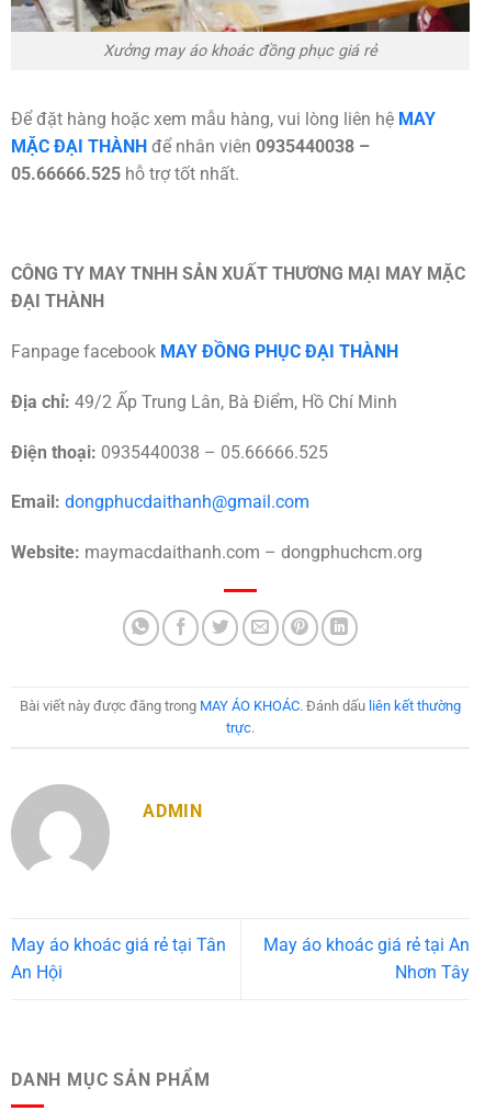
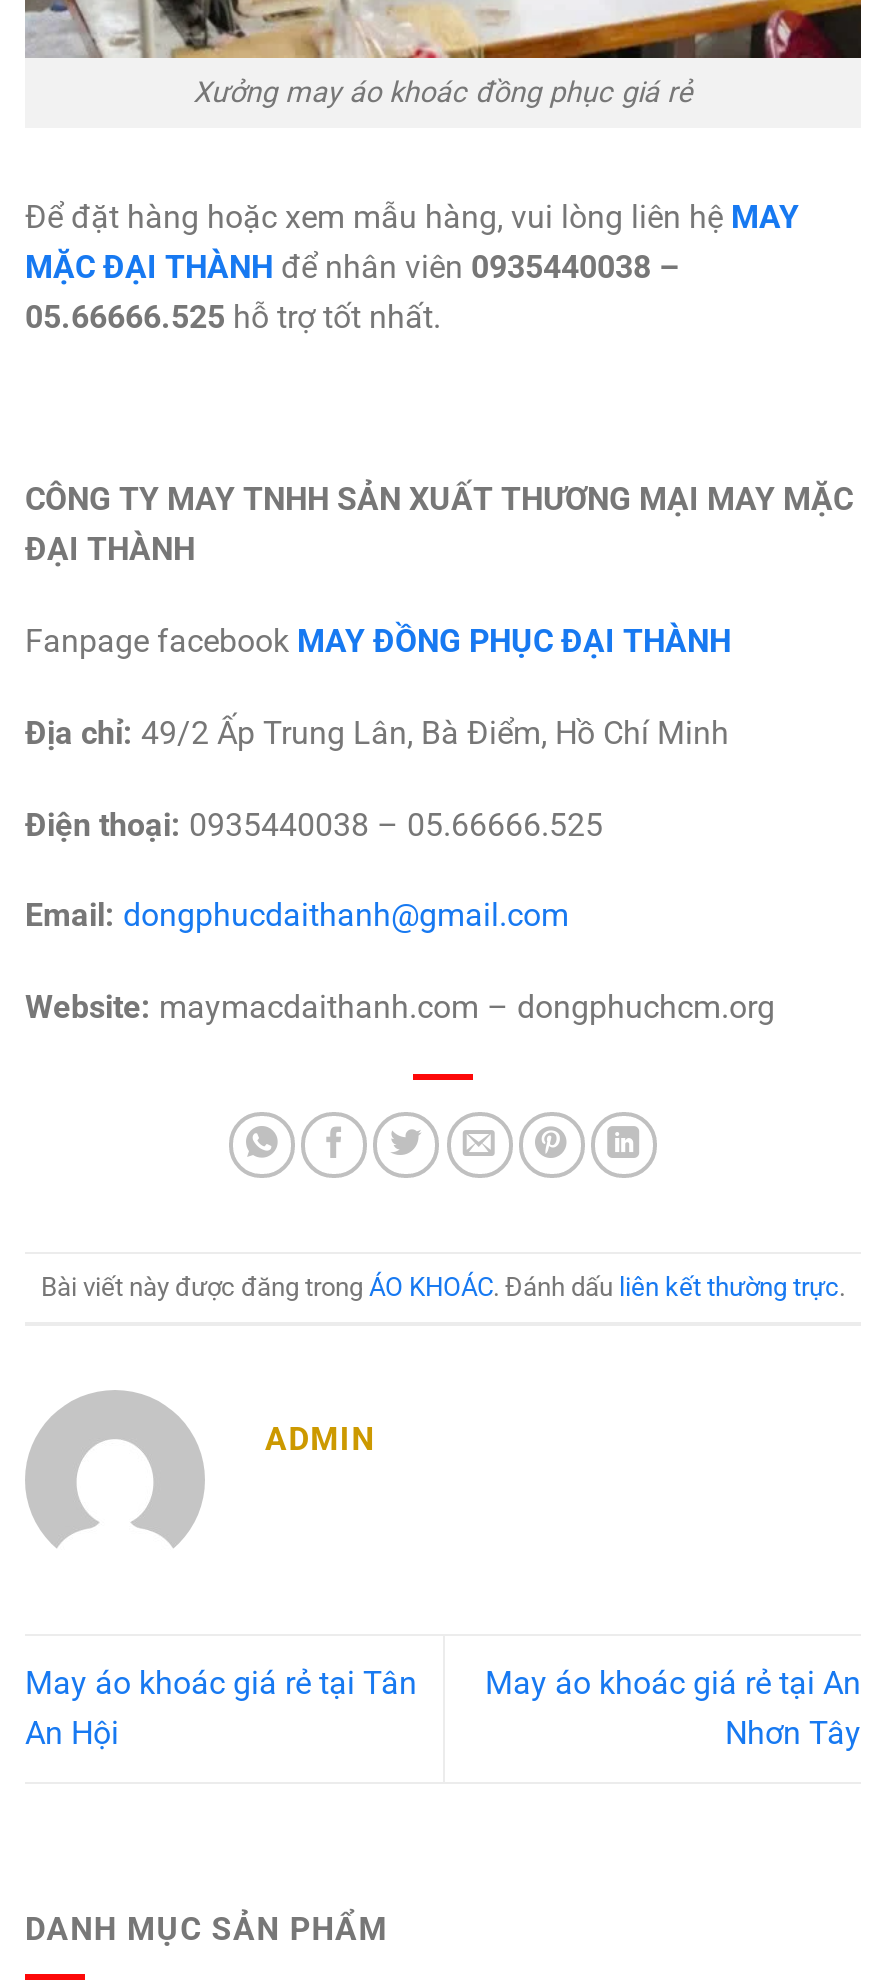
- Bài viết này được đăng trong MAY ÁO KHOÁC. Đánh dấu liên kết thường
- trực.
+ Bài viết này được đăng trong ÁO KHOÁC. Đánh dấu liên kết thường trực.
